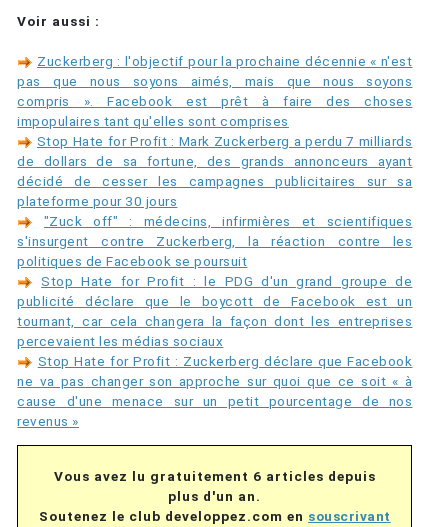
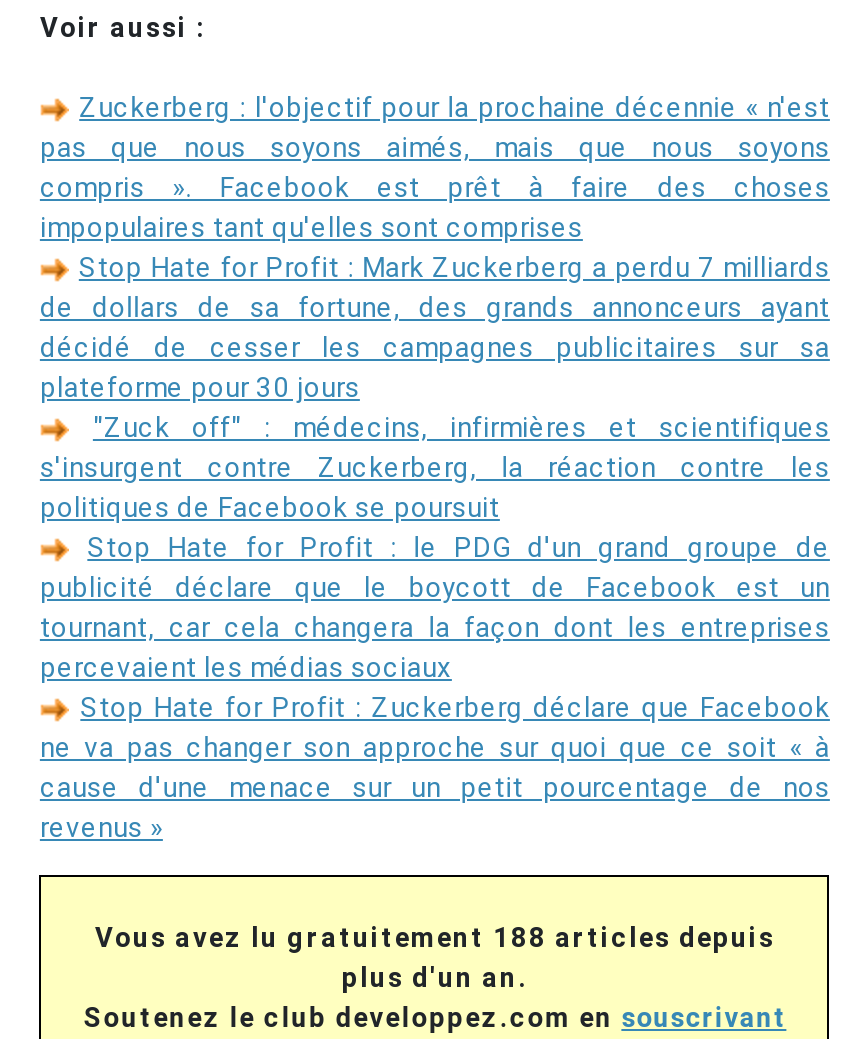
- Vous avez lu gratuitement 6 articles depuis
+ Vous avez lu gratuitement 188 articles depuis
